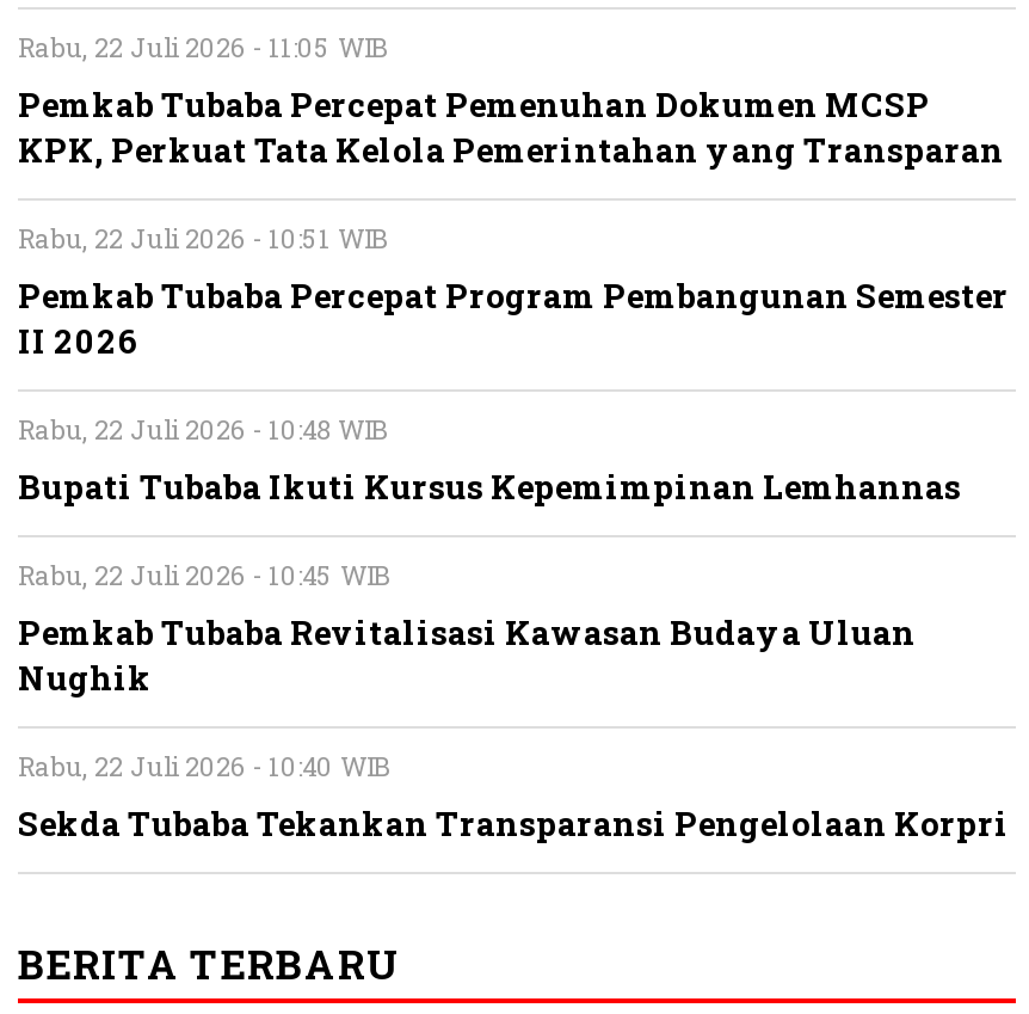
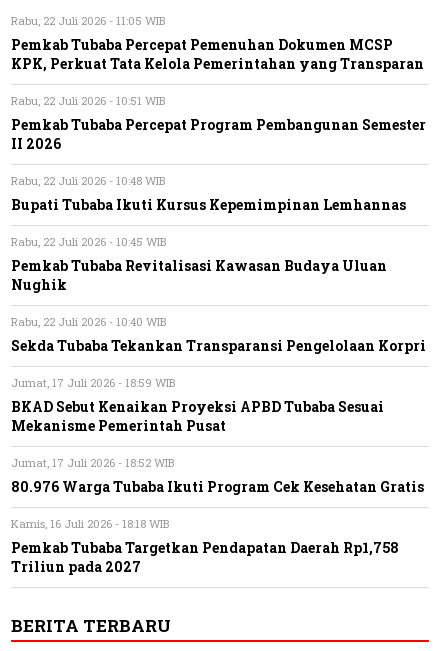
+ Jumat, 17 Juli 2026 - 18:59 WIB
+ BKAD Sebut Kenaikan Proyeksi APBD Tubaba Sesuai
+ Mekanisme Pemerintah Pusat
+ Jumat, 17 Juli 2026 - 18:52 WIB
+ 80.976 Warga Tubaba Ikuti Program Cek Kesehatan Gratis
+ Kamis, 16 Juli 2026 - 18:18 WIB
+ Pemkab Tubaba Targetkan Pendapatan Daerah Rp1,758
+ Triliun pada 2027
